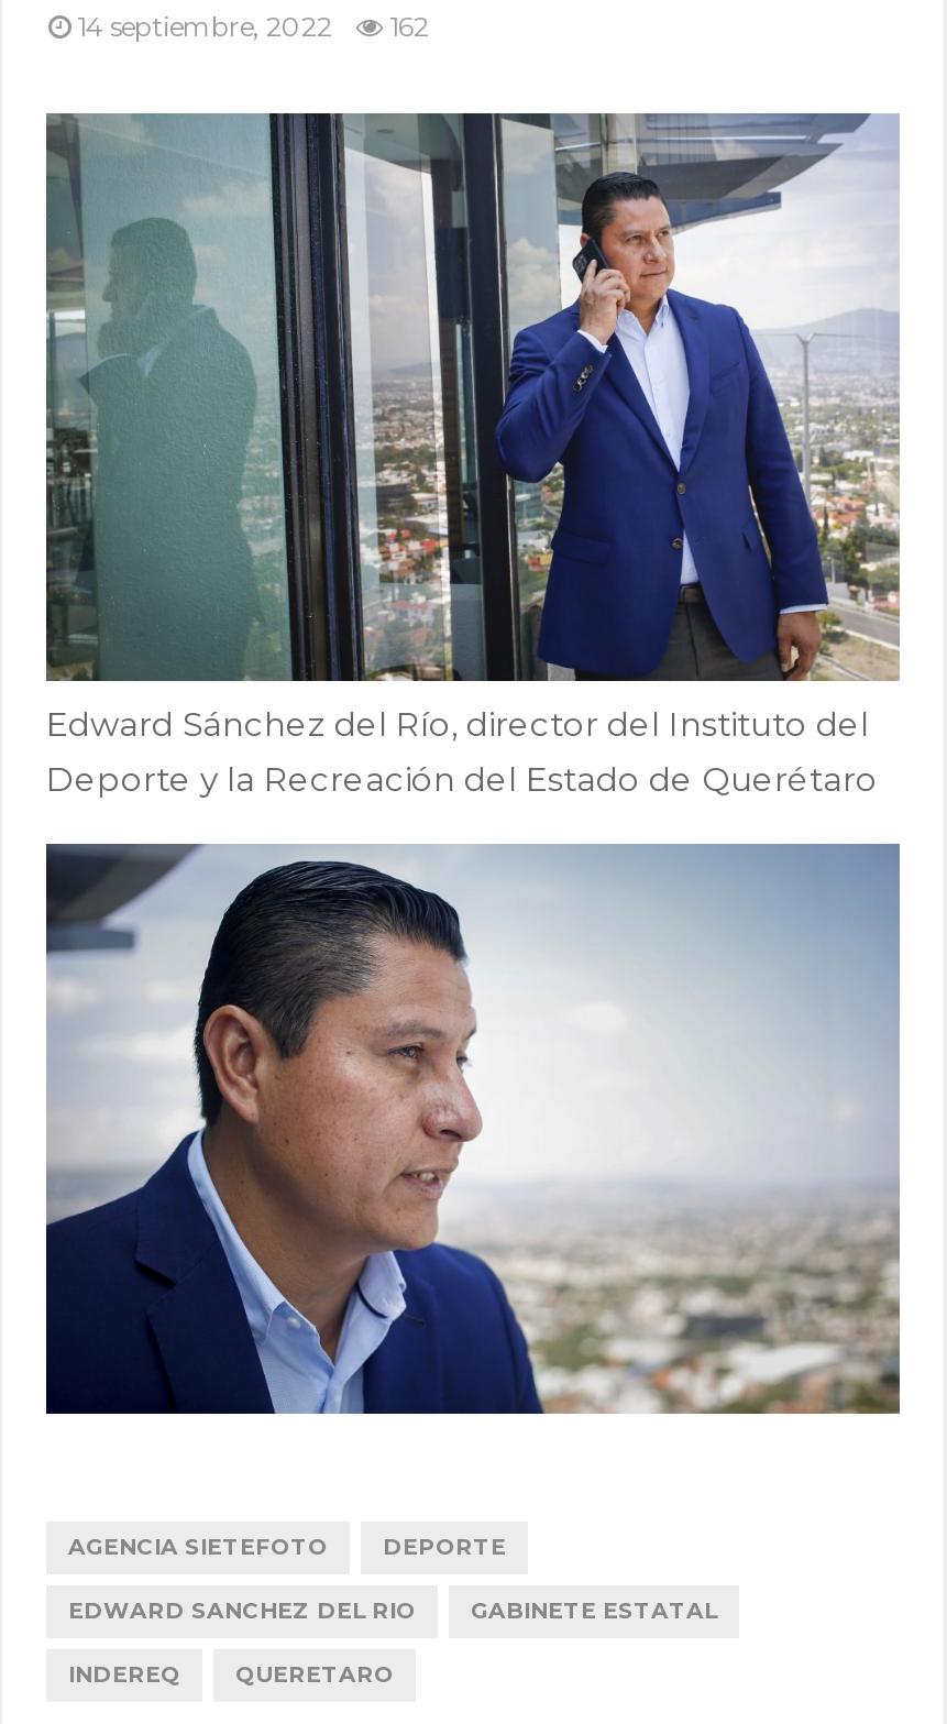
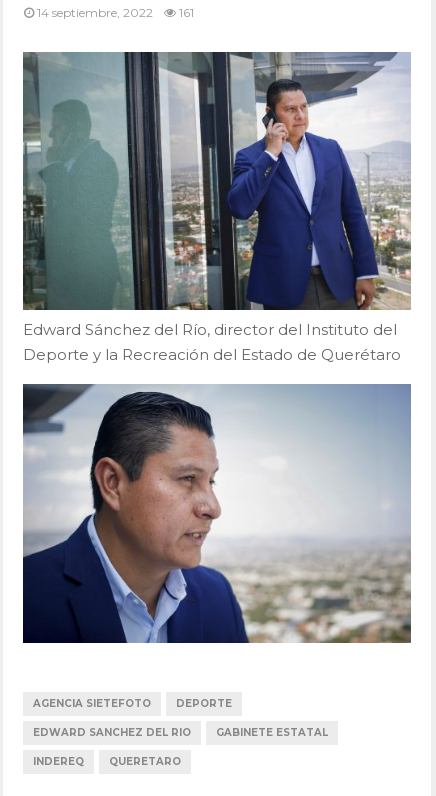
- 14 septiembre, 2022 162
+ 14 septiembre, 2022 161
